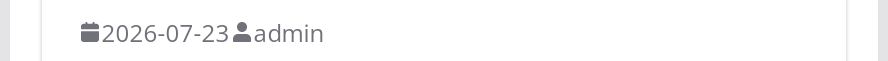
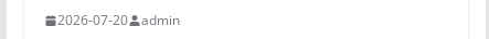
- 2026-07-23 admin
+ 2026-07-20 admin
